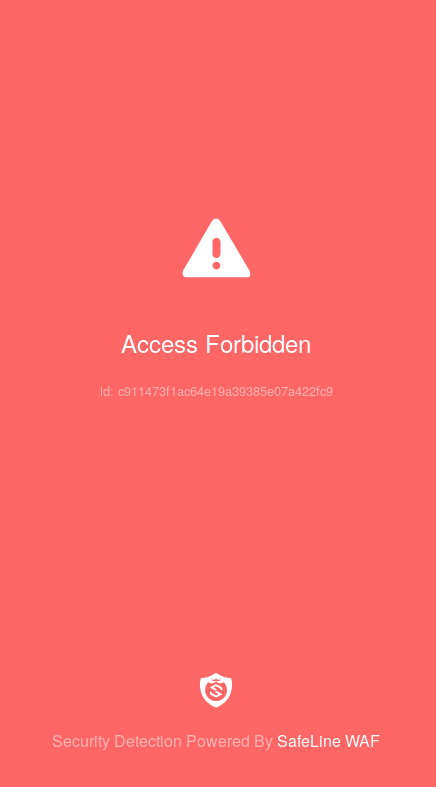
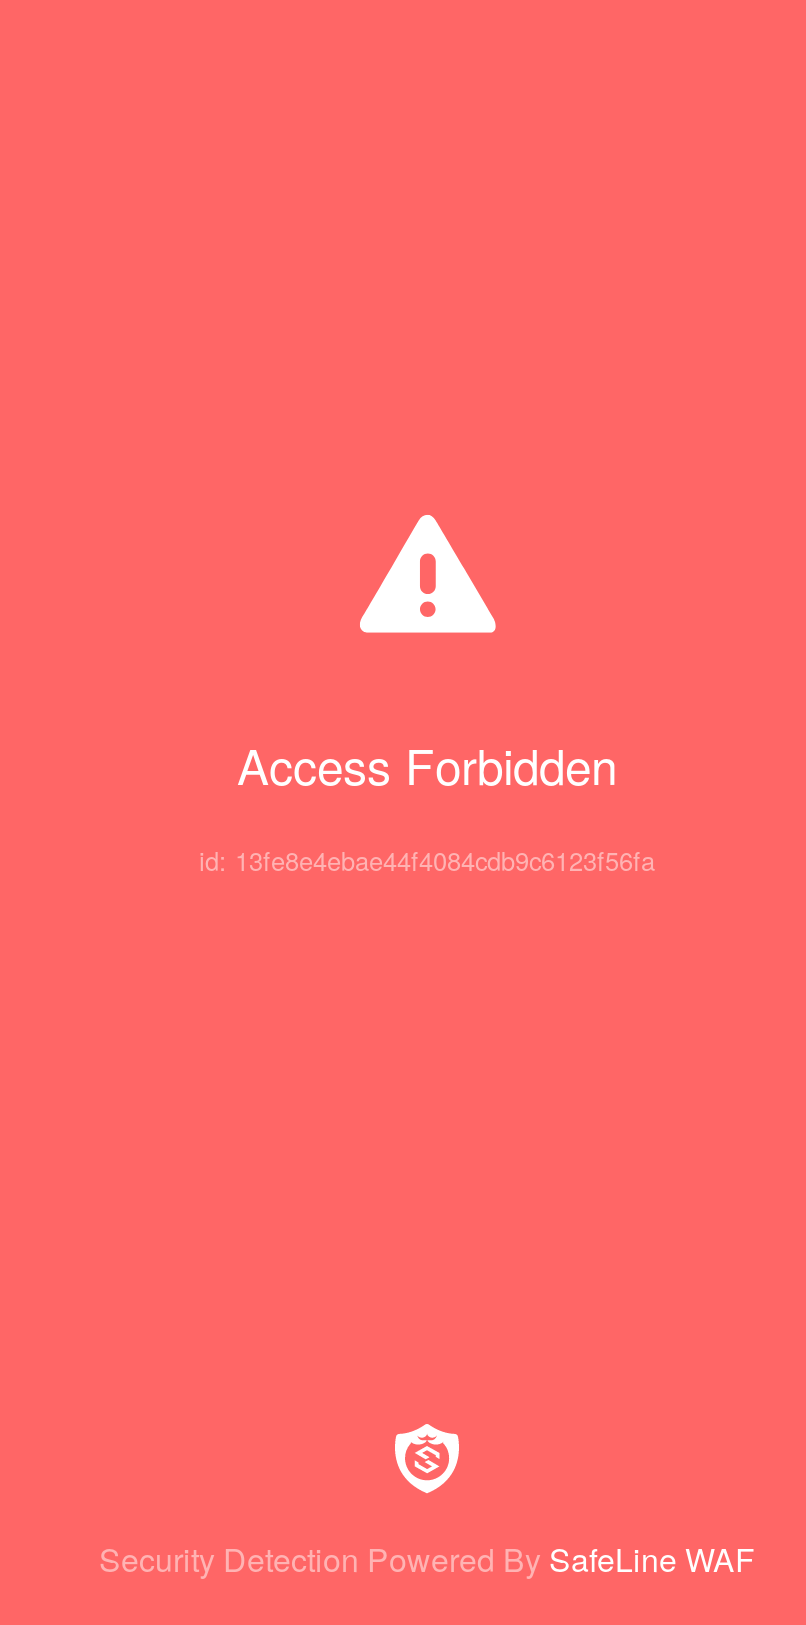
- id: c911473f1ac64e19a39385e07a422fc9
+ id: 13fe8e4ebae44f4084cdb9c6123f56fa
